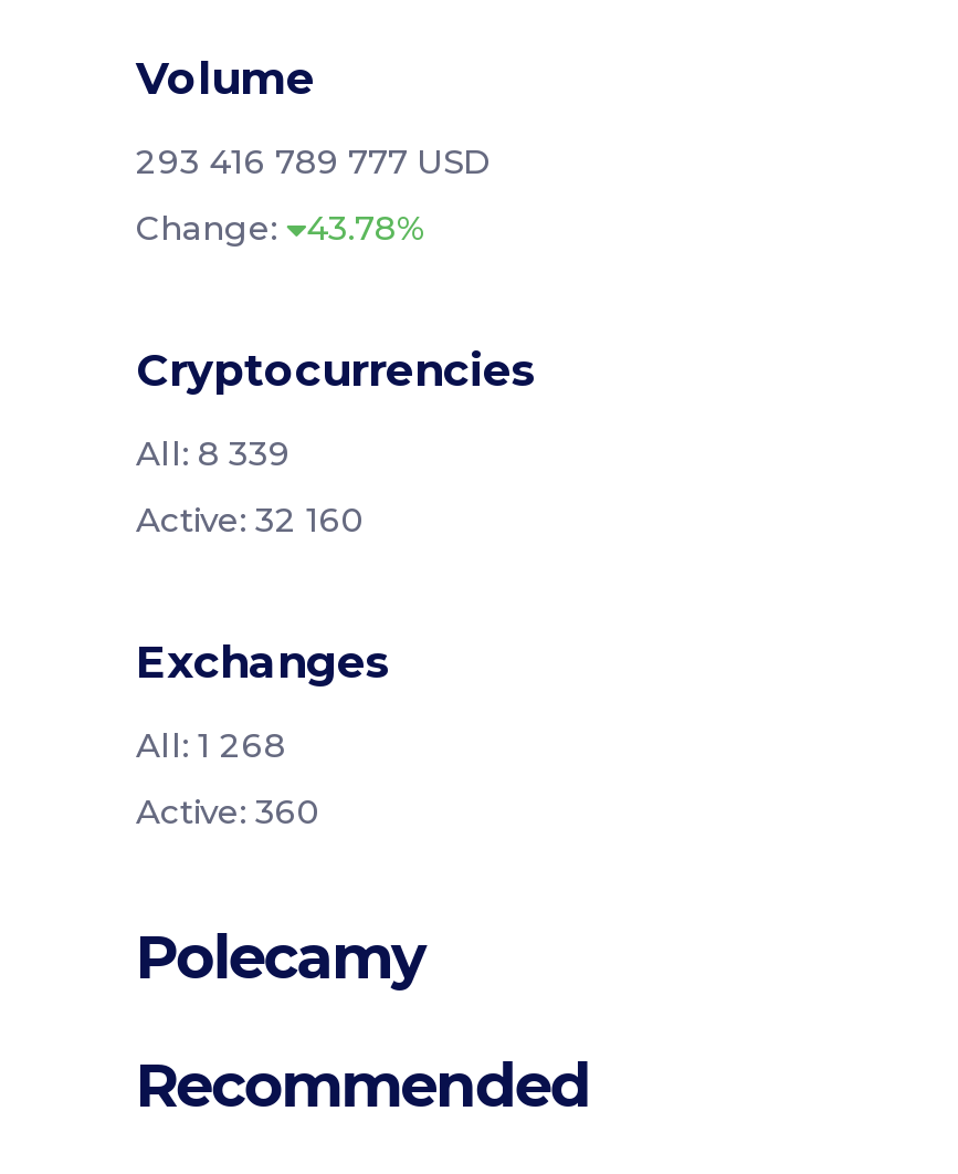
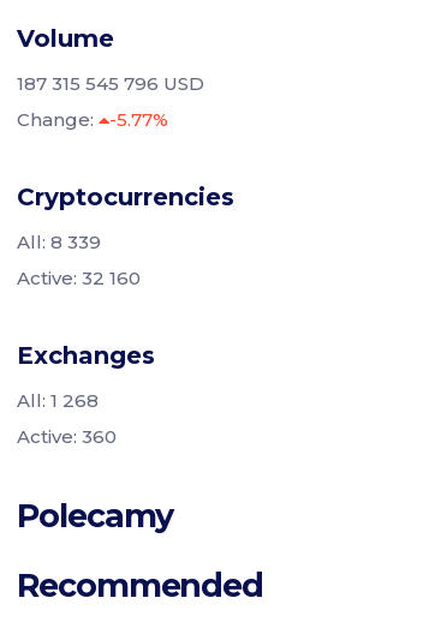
- 293 416 789 777 USD
+ 187 315 545 796 USD

- Change: 43.78%
+ Change: -5.77%
